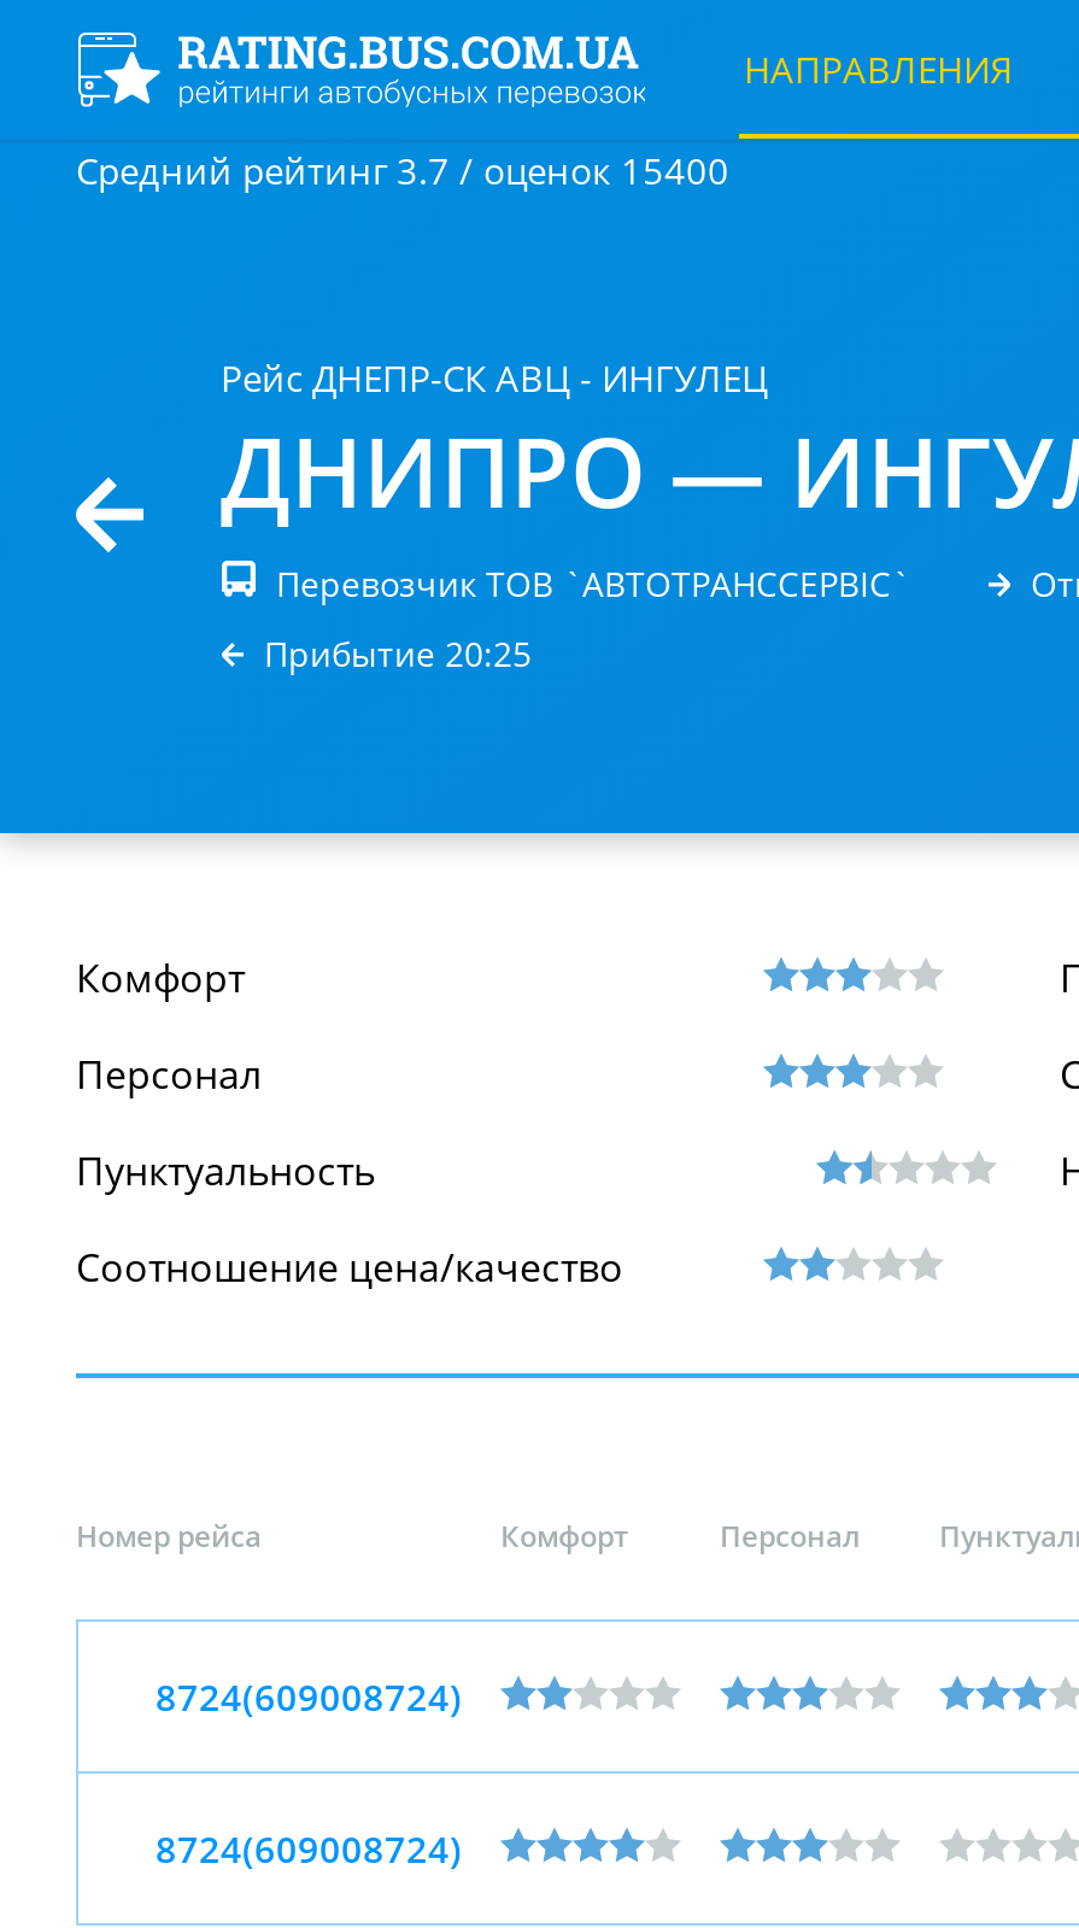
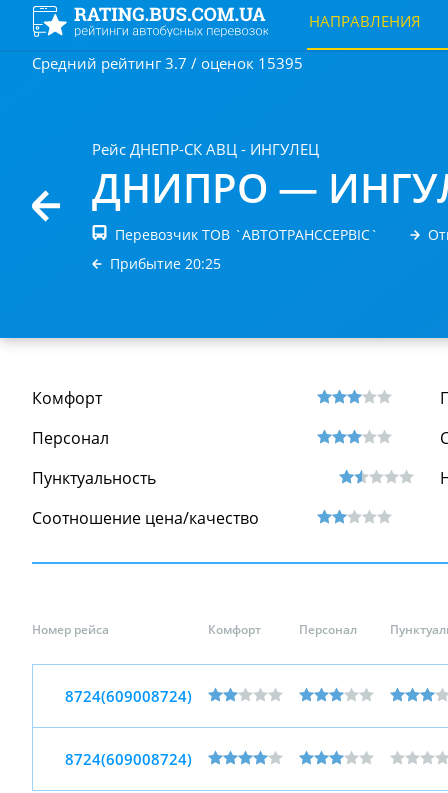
- Средний рейтинг 3.7 / оценок 15400
+ Средний рейтинг 3.7 / оценок 15395
